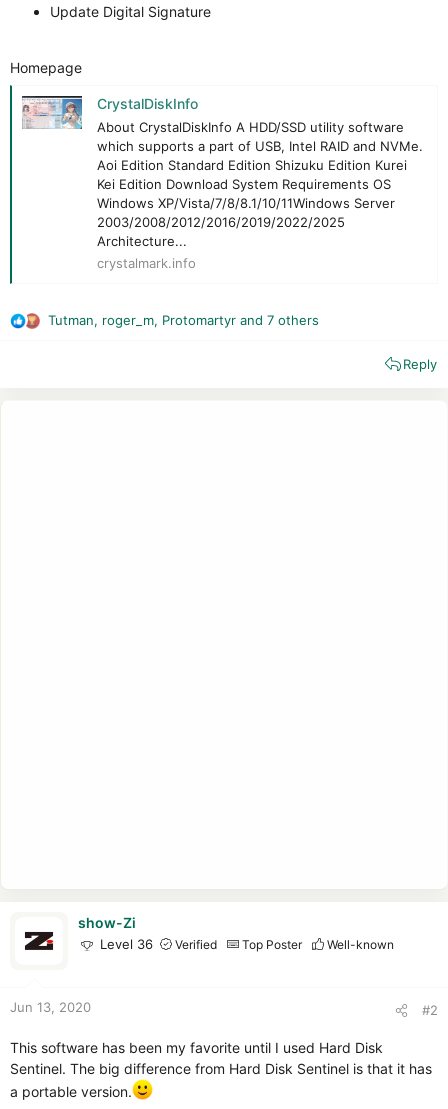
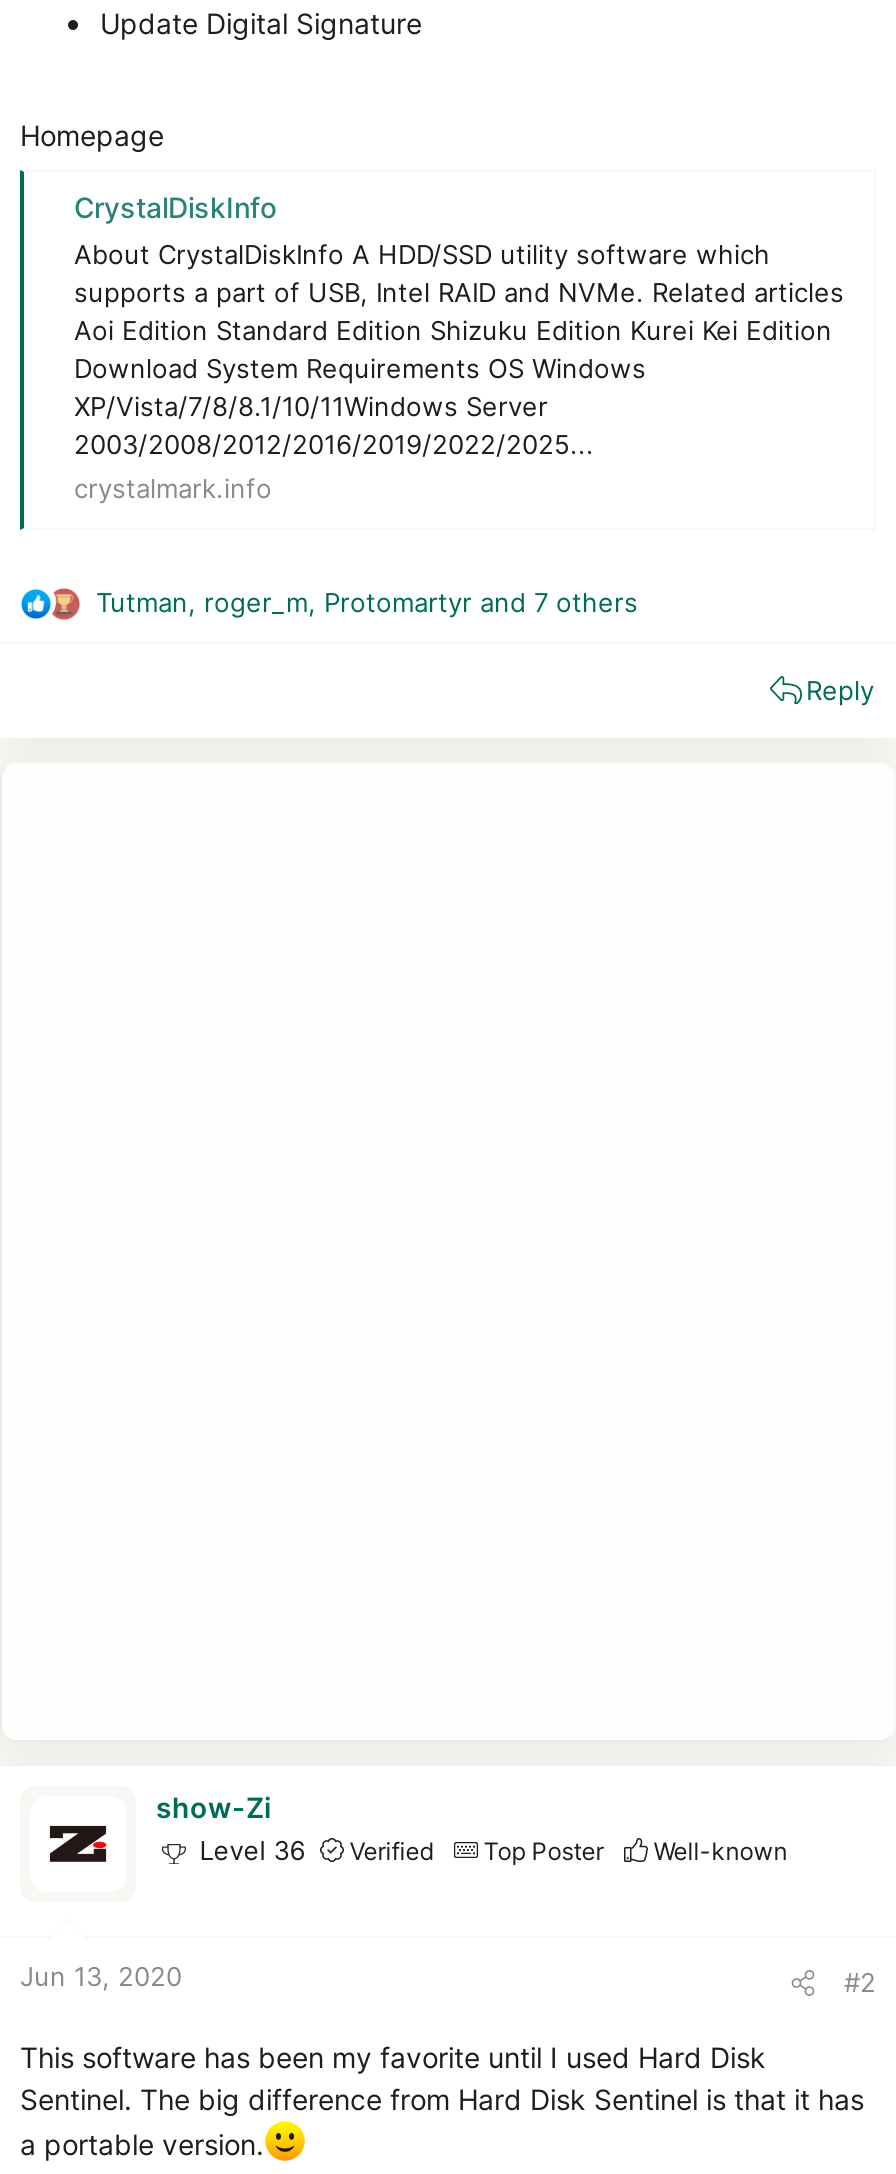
- About CrystalDiskInfo A HDD/SSD utility software
- which supports a part of USB, Intel RAID and NVMe.
- Aoi Edition Standard Edition Shizuku Edition Kurei
- Kei Edition Download System Requirements OS
- Windows XP/Vista/7/8/8.1/10/11Windows Server
- 2003/2008/2012/2016/2019/2022/2025
- Architecture...
+ About CrystalDiskInfo A HDD/SSD utility software which
+ supports a part of USB, Intel RAID and NVMe. Related articles
+ Aoi Edition Standard Edition Shizuku Edition Kurei Kei Edition
+ Download System Requirements OS Windows
+ XP/Vista/7/8/8.1/10/11Windows Server
+ 2003/2008/2012/2016/2019/2022/2025...
